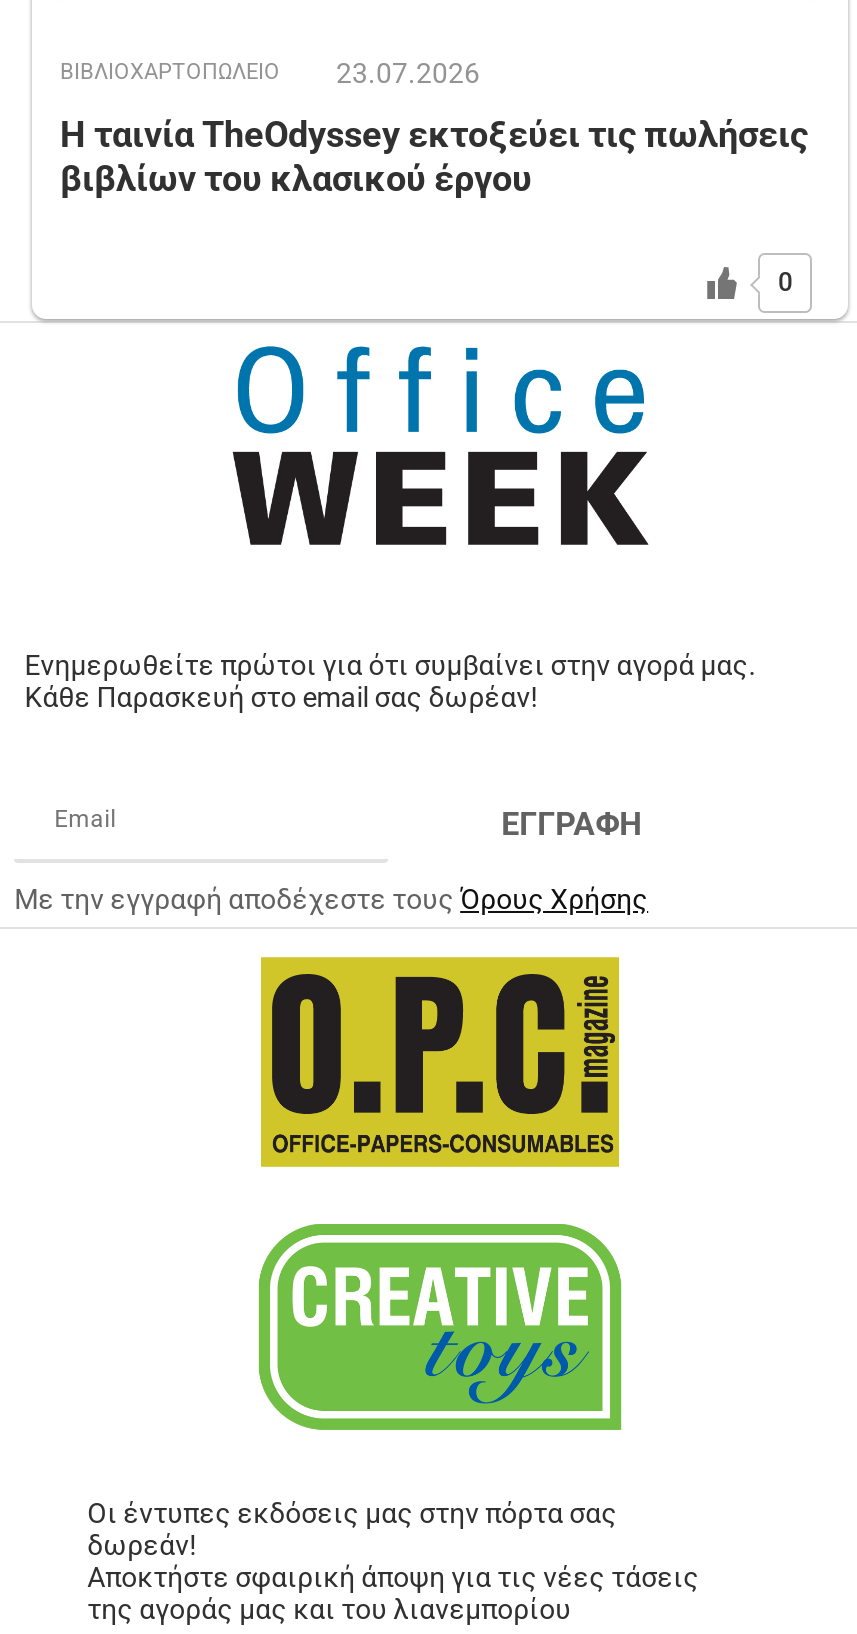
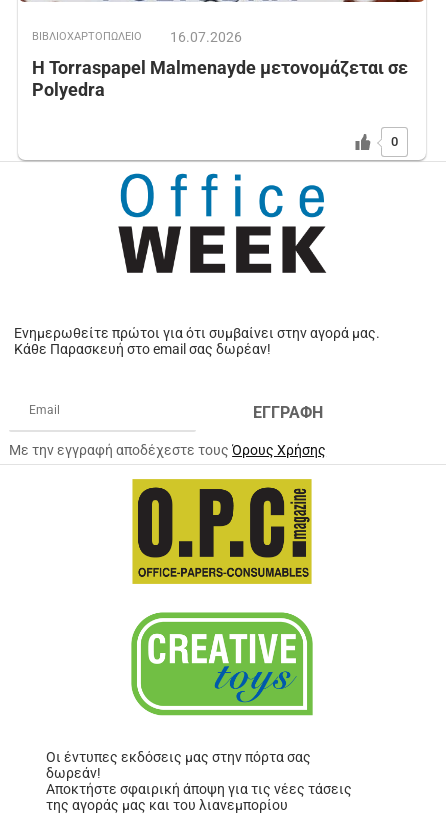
- 23.07.2026
+ 16.07.2026

- Η ταινία TheOdyssey εκτοξεύει τις πωλήσεις
- βιβλίων του κλασικού έργου
+ Η Torraspapel Malmenayde μετονομάζεται σε
+ Polyedra
